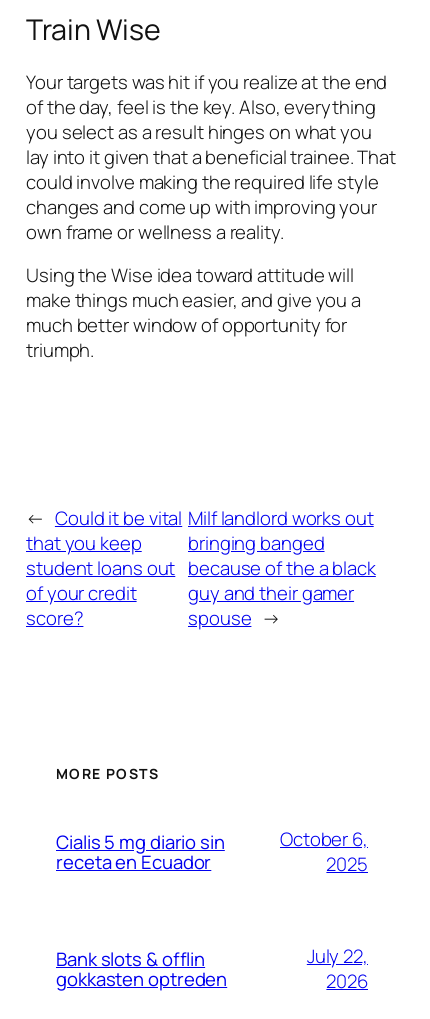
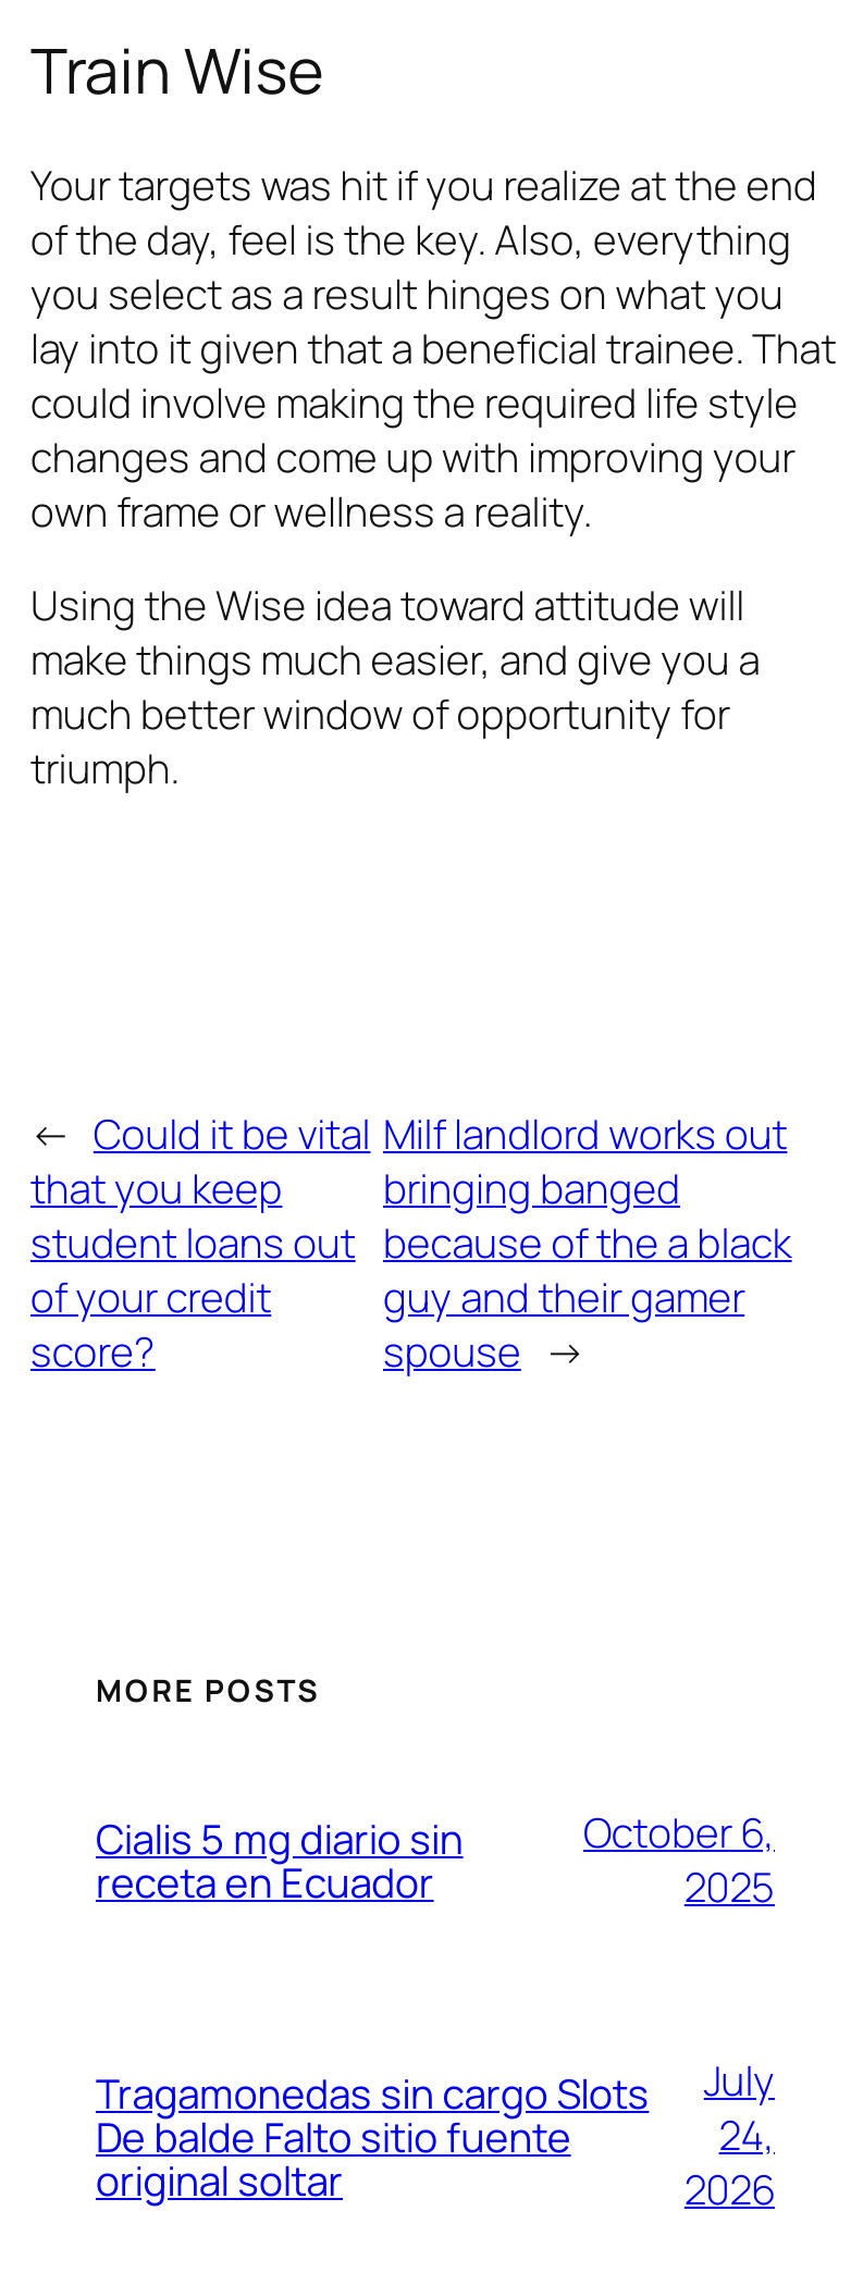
- Bank slots & offlin
- gokkasten optreden
+ Tragamonedas sin cargo Slots
+ De balde Falto sitio fuente
+ original soltar

- July 22,
+ July
+ 24,
